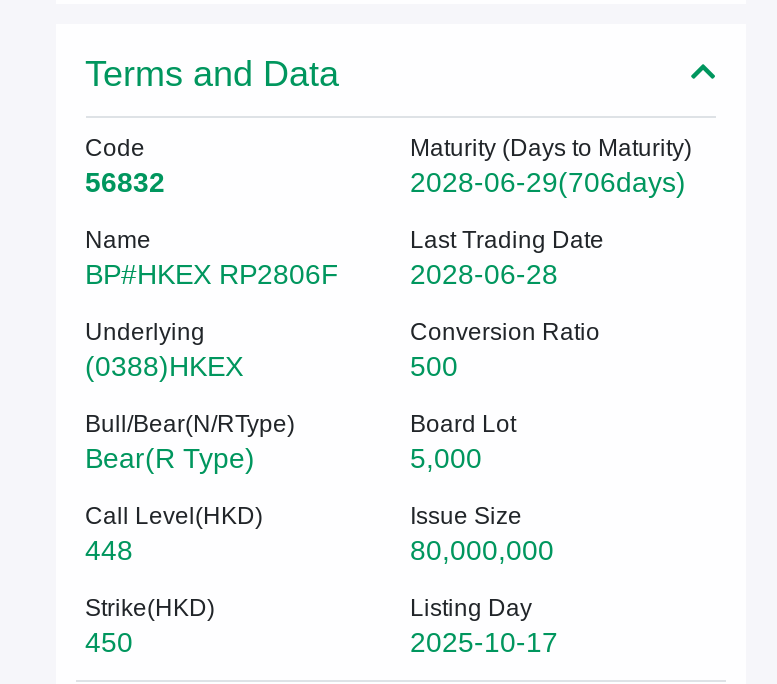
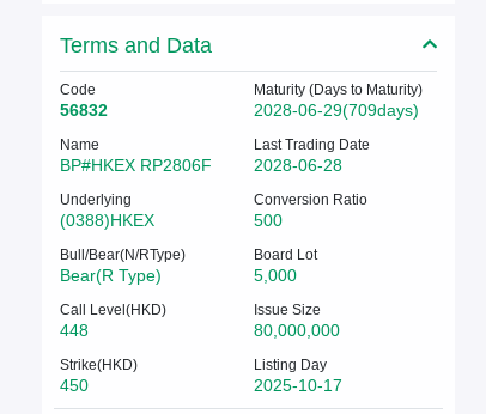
- 2028-06-29(706days)
+ 2028-06-29(709days)
